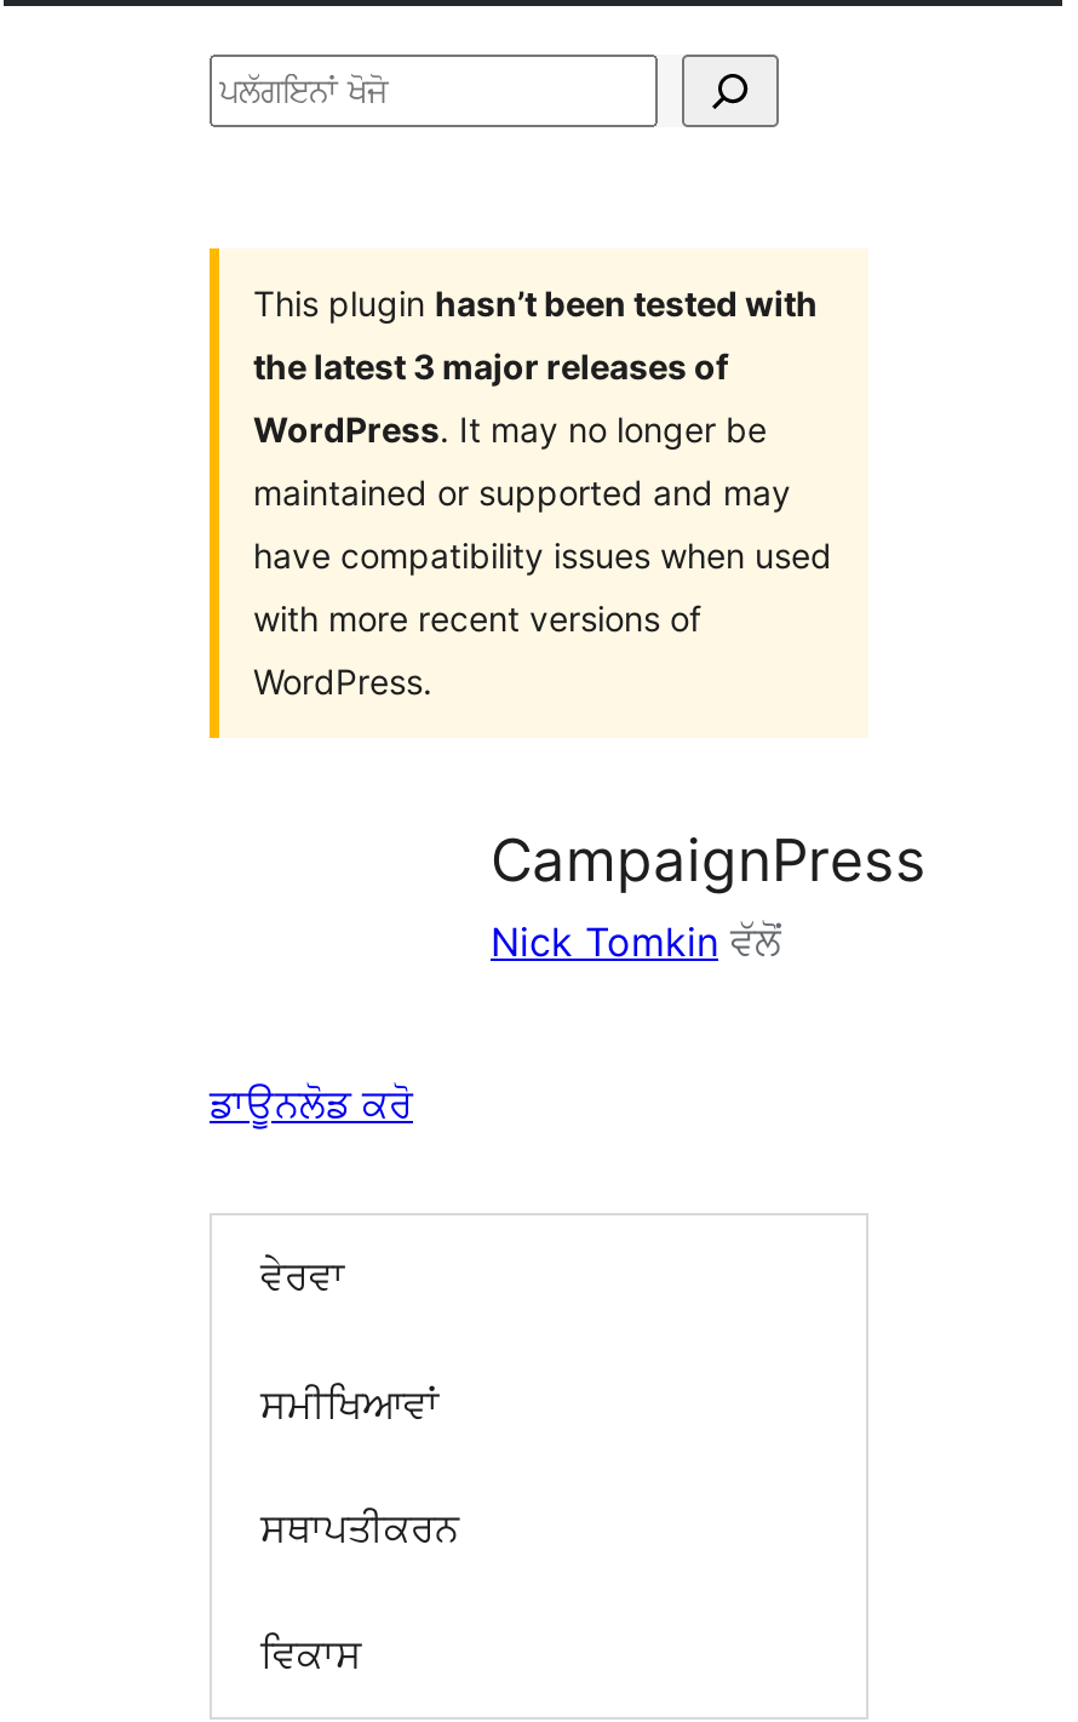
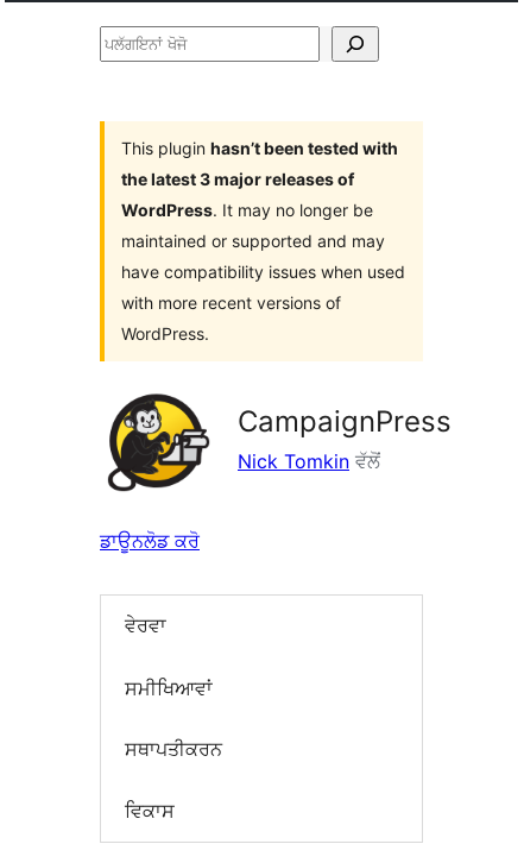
+ [image]
